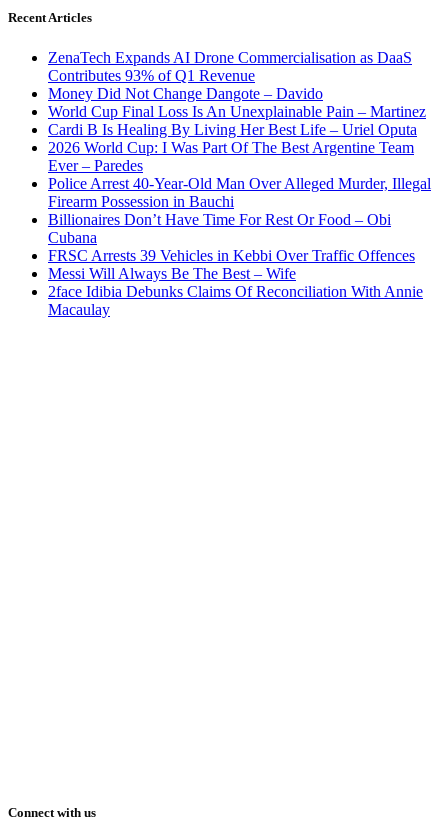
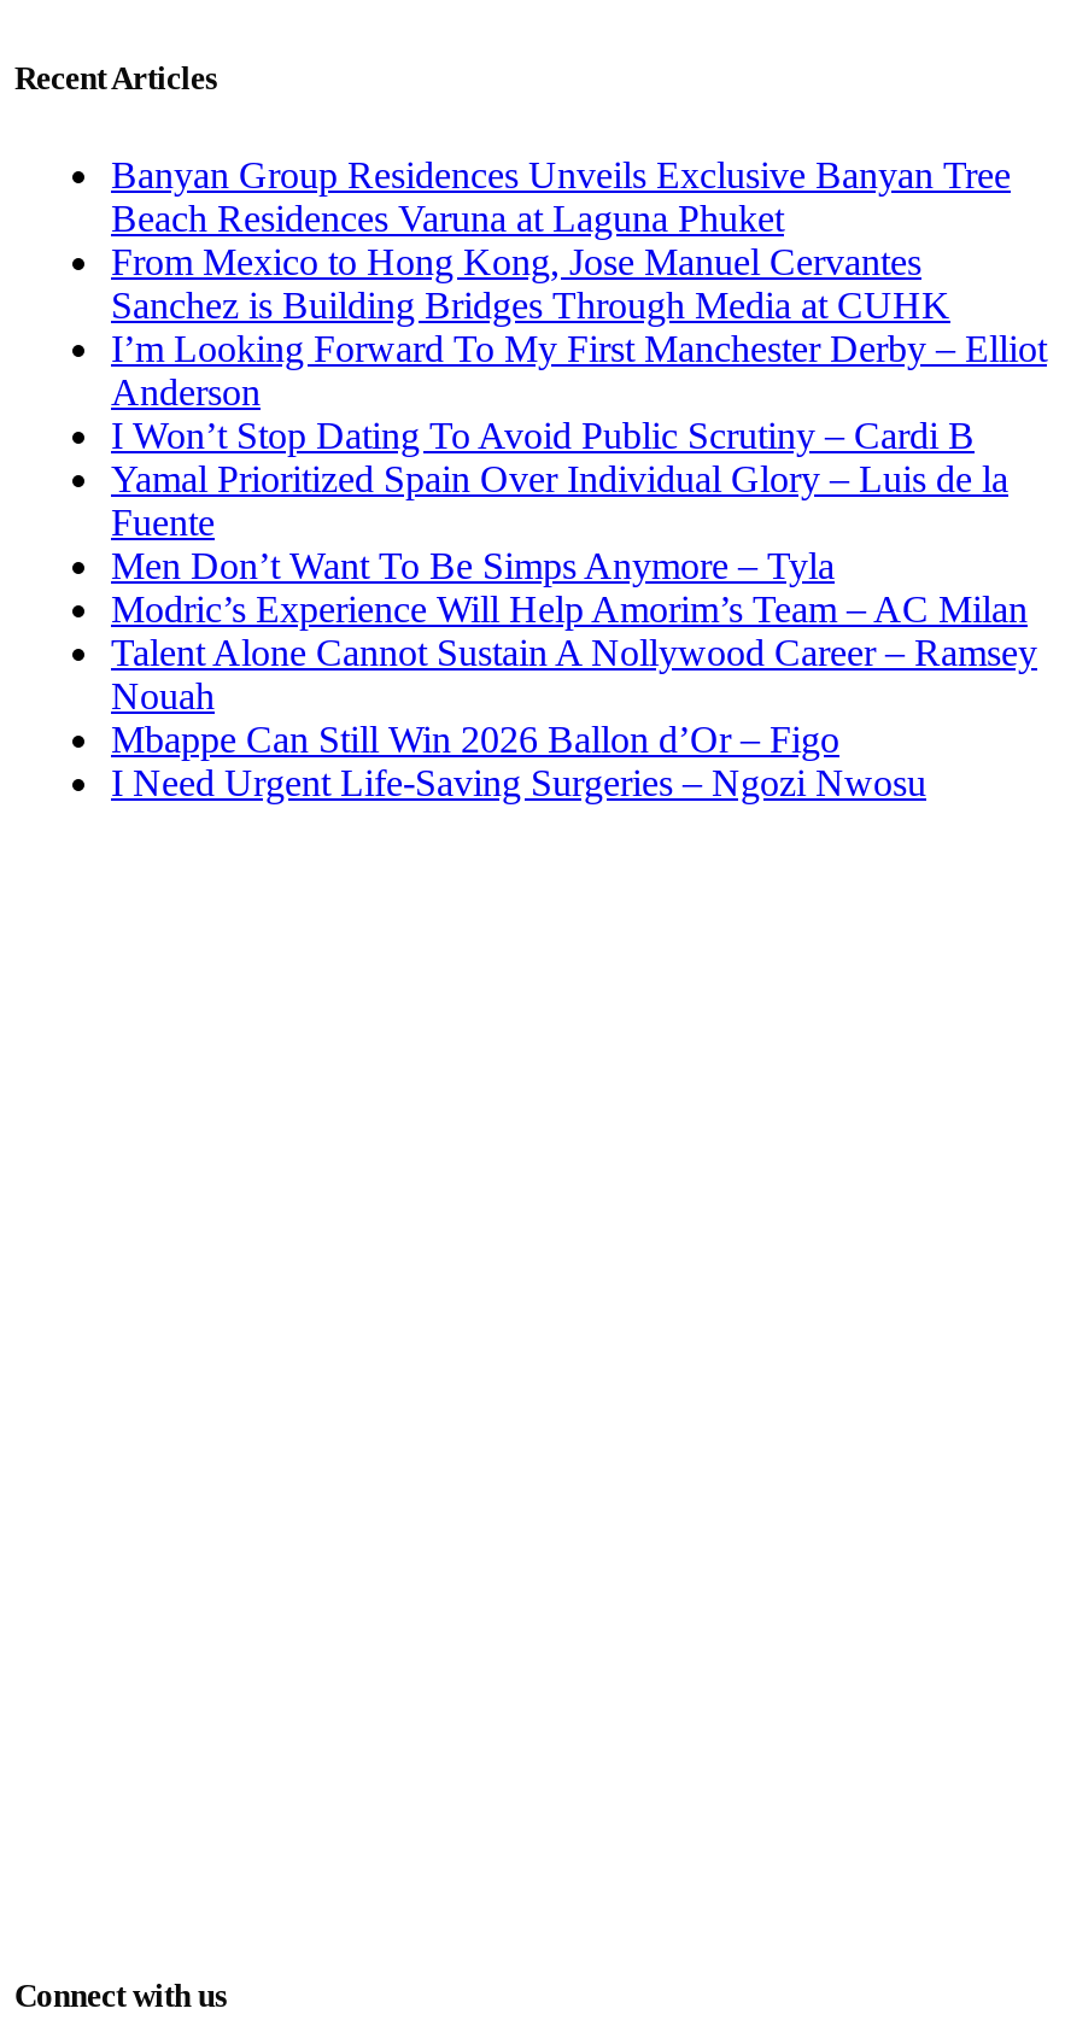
- ZenaTech Expands AI Drone Commercialisation as DaaS
- Contributes 93% of Q1 Revenue
- Money Did Not Change Dangote – Davido
- World Cup Final Loss Is An Unexplainable Pain – Martinez
- Cardi B Is Healing By Living Her Best Life – Uriel Oputa
- 2026 World Cup: I Was Part Of The Best Argentine Team
- Ever – Paredes
- Police Arrest 40-Year-Old Man Over Alleged Murder, Illegal
- Firearm Possession in Bauchi
- Billionaires Don’t Have Time For Rest Or Food – Obi
- Cubana
- FRSC Arrests 39 Vehicles in Kebbi Over Traffic Offences
- Messi Will Always Be The Best – Wife
- 2face Idibia Debunks Claims Of Reconciliation With Annie
- Macaulay
+ Banyan Group Residences Unveils Exclusive Banyan Tree
+ Beach Residences Varuna at Laguna Phuket
+ From Mexico to Hong Kong, Jose Manuel Cervantes
+ Sanchez is Building Bridges Through Media at CUHK
+ I’m Looking Forward To My First Manchester Derby – Elliot
+ Anderson
+ I Won’t Stop Dating To Avoid Public Scrutiny – Cardi B
+ Yamal Prioritized Spain Over Individual Glory – Luis de la
+ Fuente
+ Men Don’t Want To Be Simps Anymore – Tyla
+ Modric’s Experience Will Help Amorim’s Team – AC Milan
+ Talent Alone Cannot Sustain A Nollywood Career – Ramsey
+ Nouah
+ Mbappe Can Still Win 2026 Ballon d’Or – Figo
+ I Need Urgent Life-Saving Surgeries – Ngozi Nwosu
